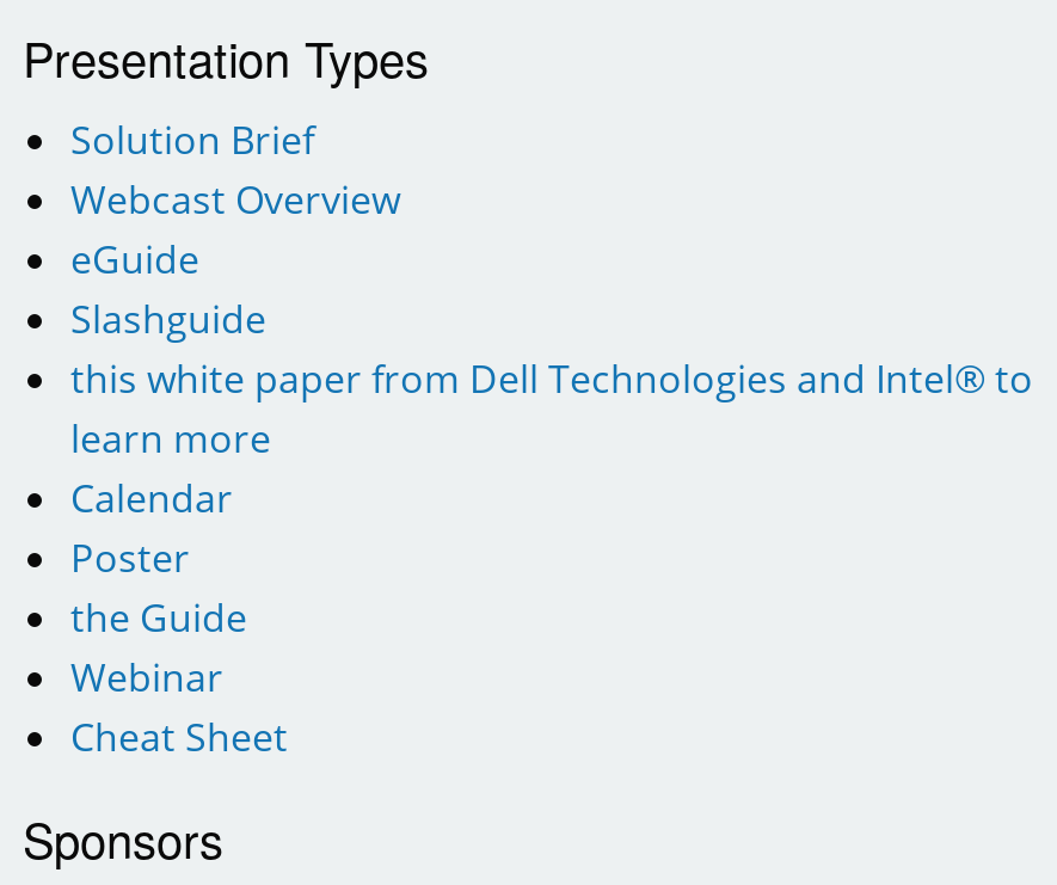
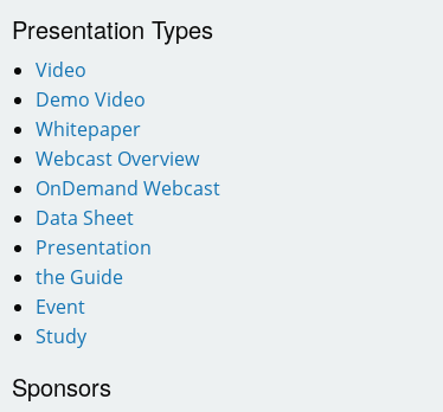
- Solution Brief
+ Video
+ Demo Video
+ Whitepaper

moved down: Webcast Overview

- eGuide
- Slashguide
- this white paper from Dell Technologies and Intel® to
- learn more
- Calendar
- Poster
+ OnDemand Webcast
+ Data Sheet
+ Presentation

- Webinar
- Cheat Sheet
+ Event
+ Study
